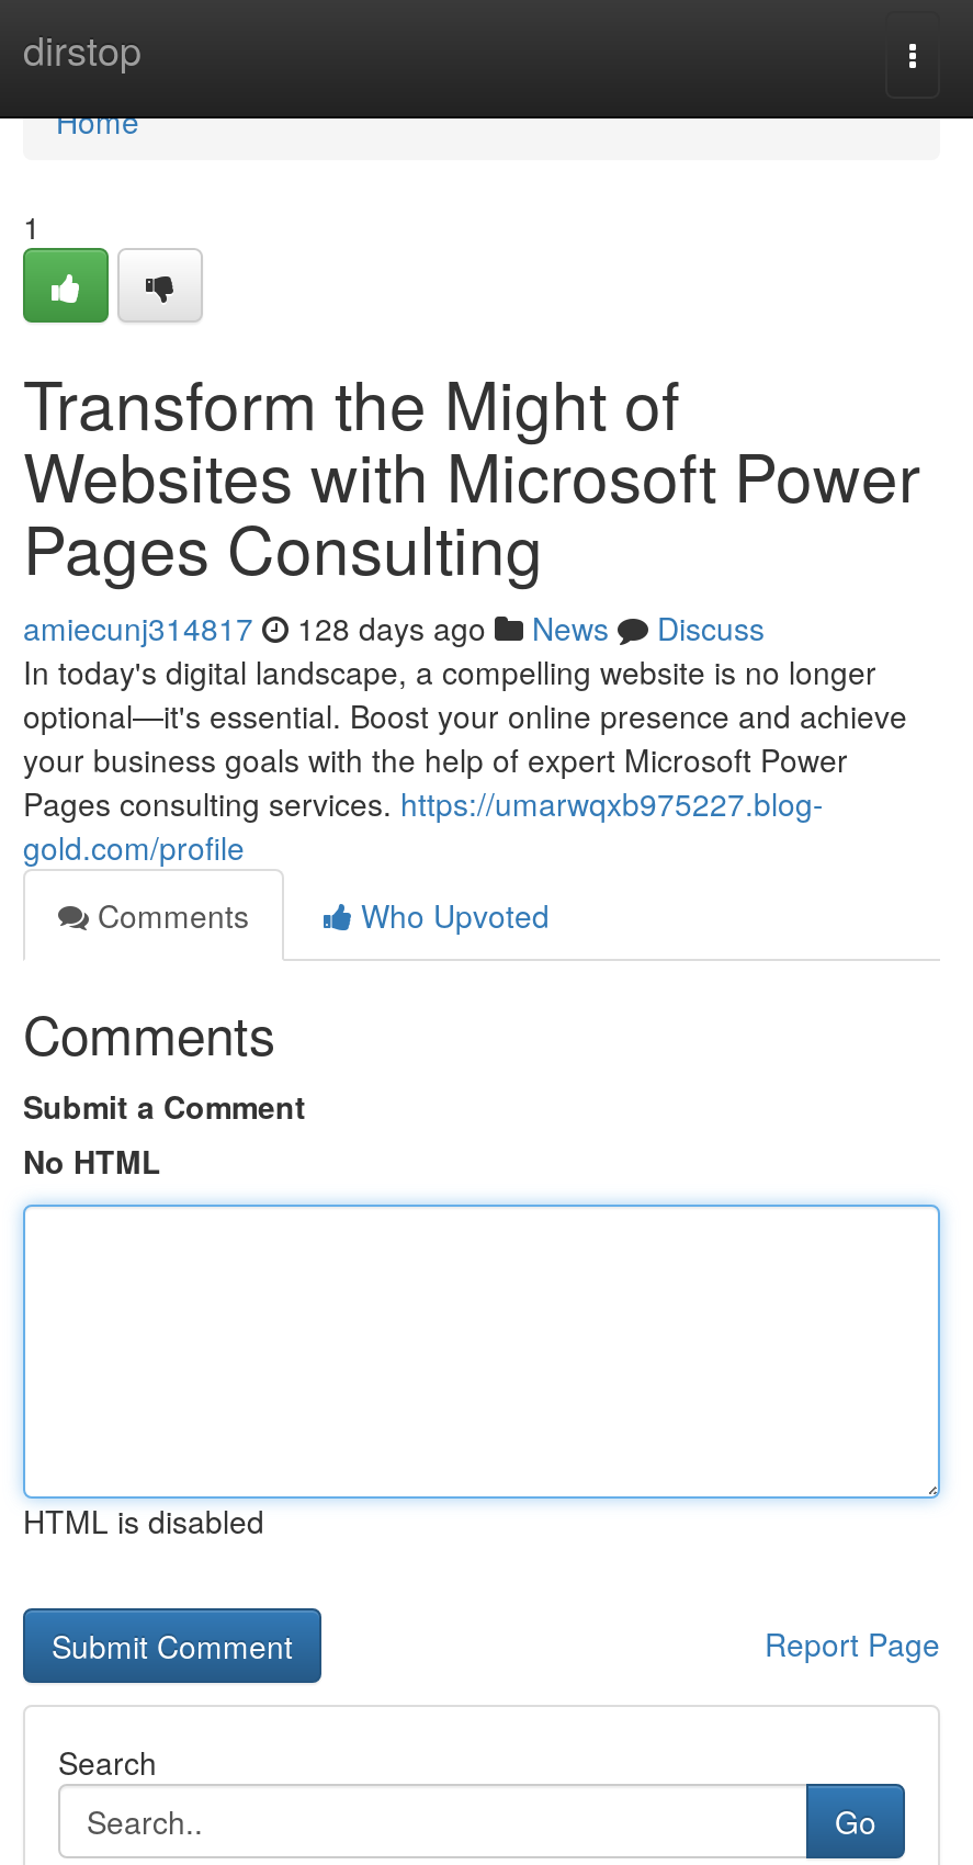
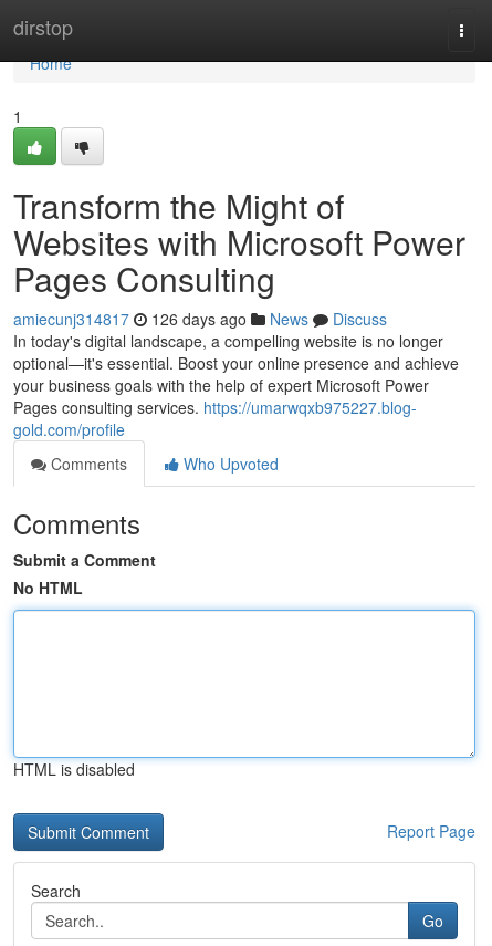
- amiecunj314817 128 days ago News Discuss
+ amiecunj314817 126 days ago News Discuss
